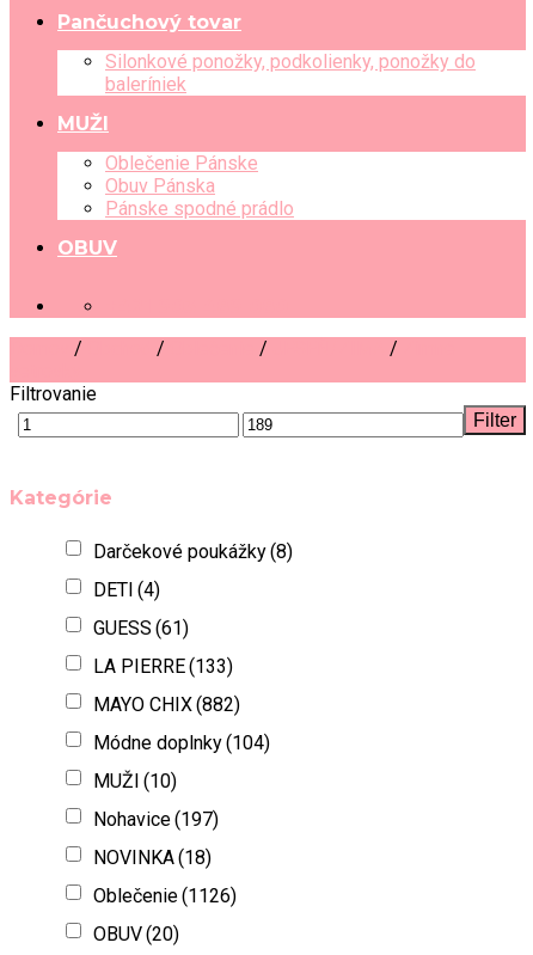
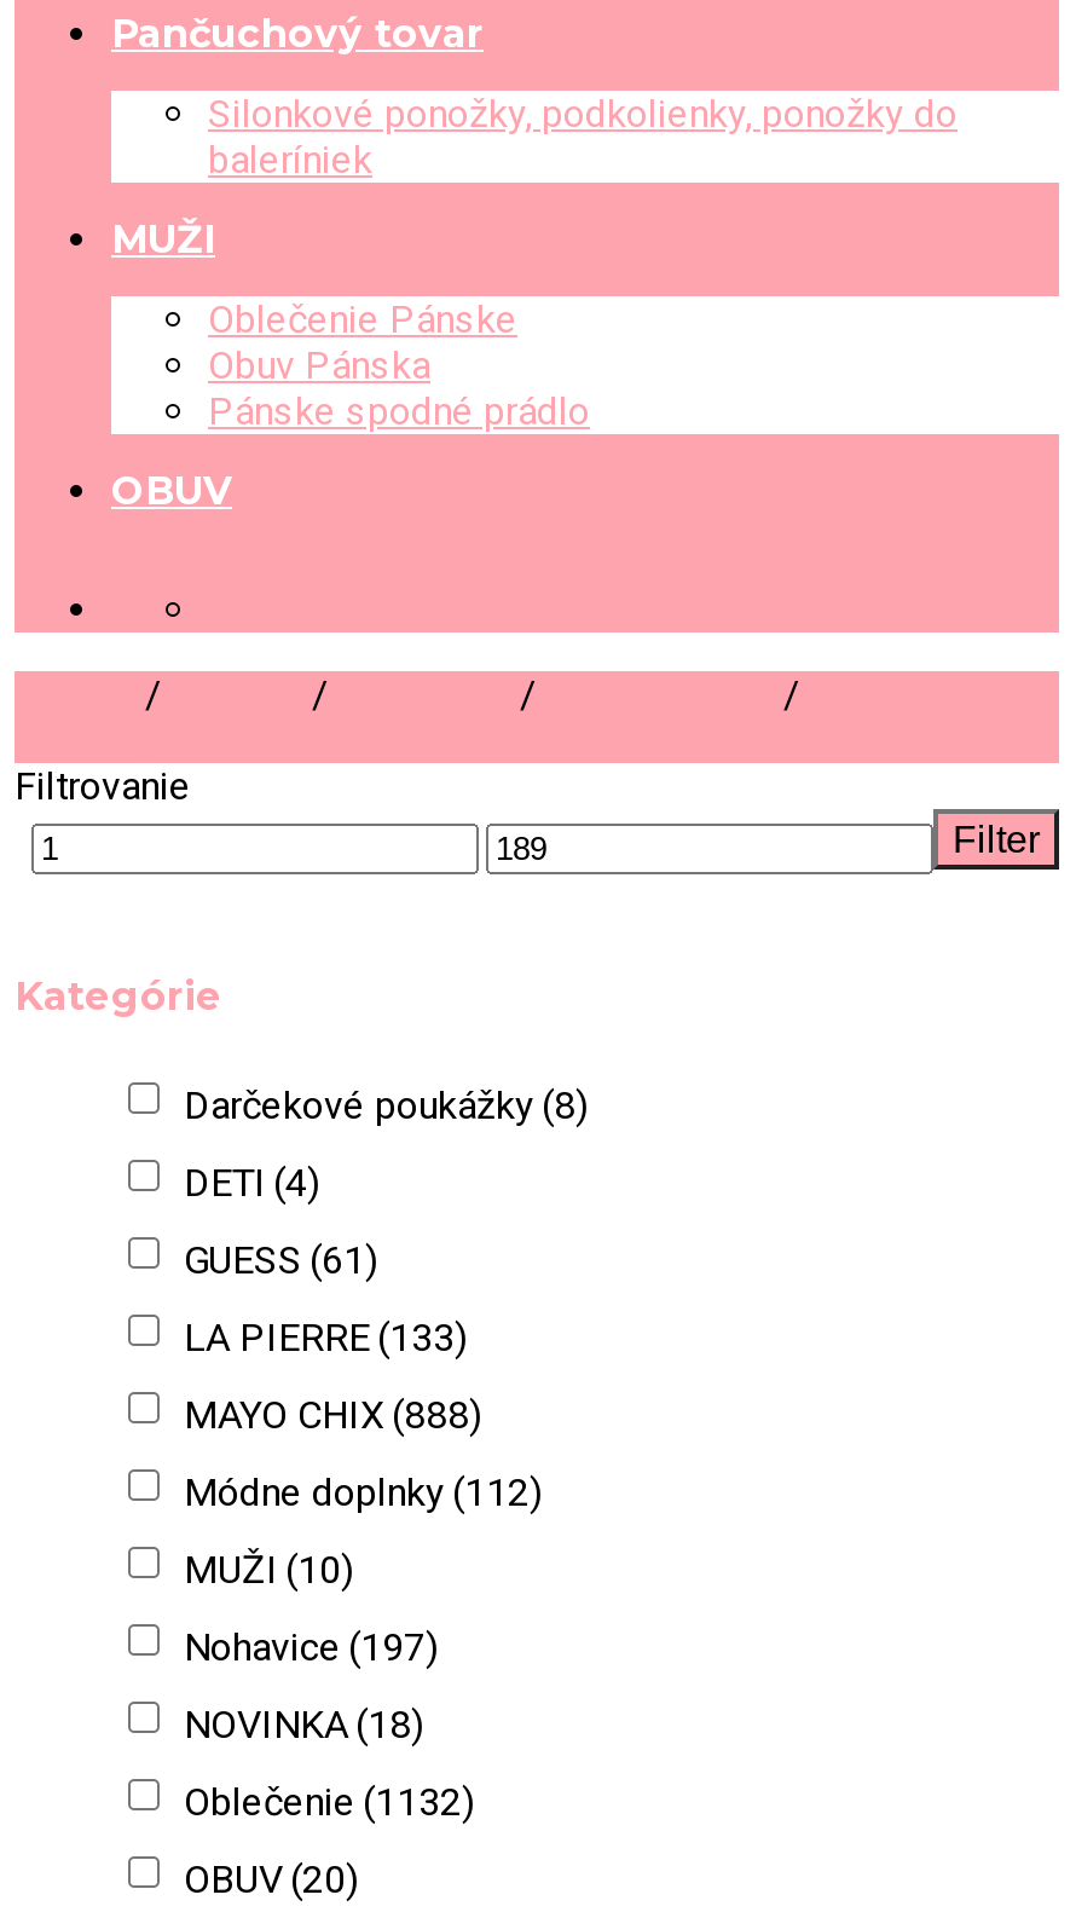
- MAYO CHIX (882)
+ MAYO CHIX (888)

- Módne doplnky (104)
+ Módne doplnky (112)

- Oblečenie (1126)
+ Oblečenie (1132)
